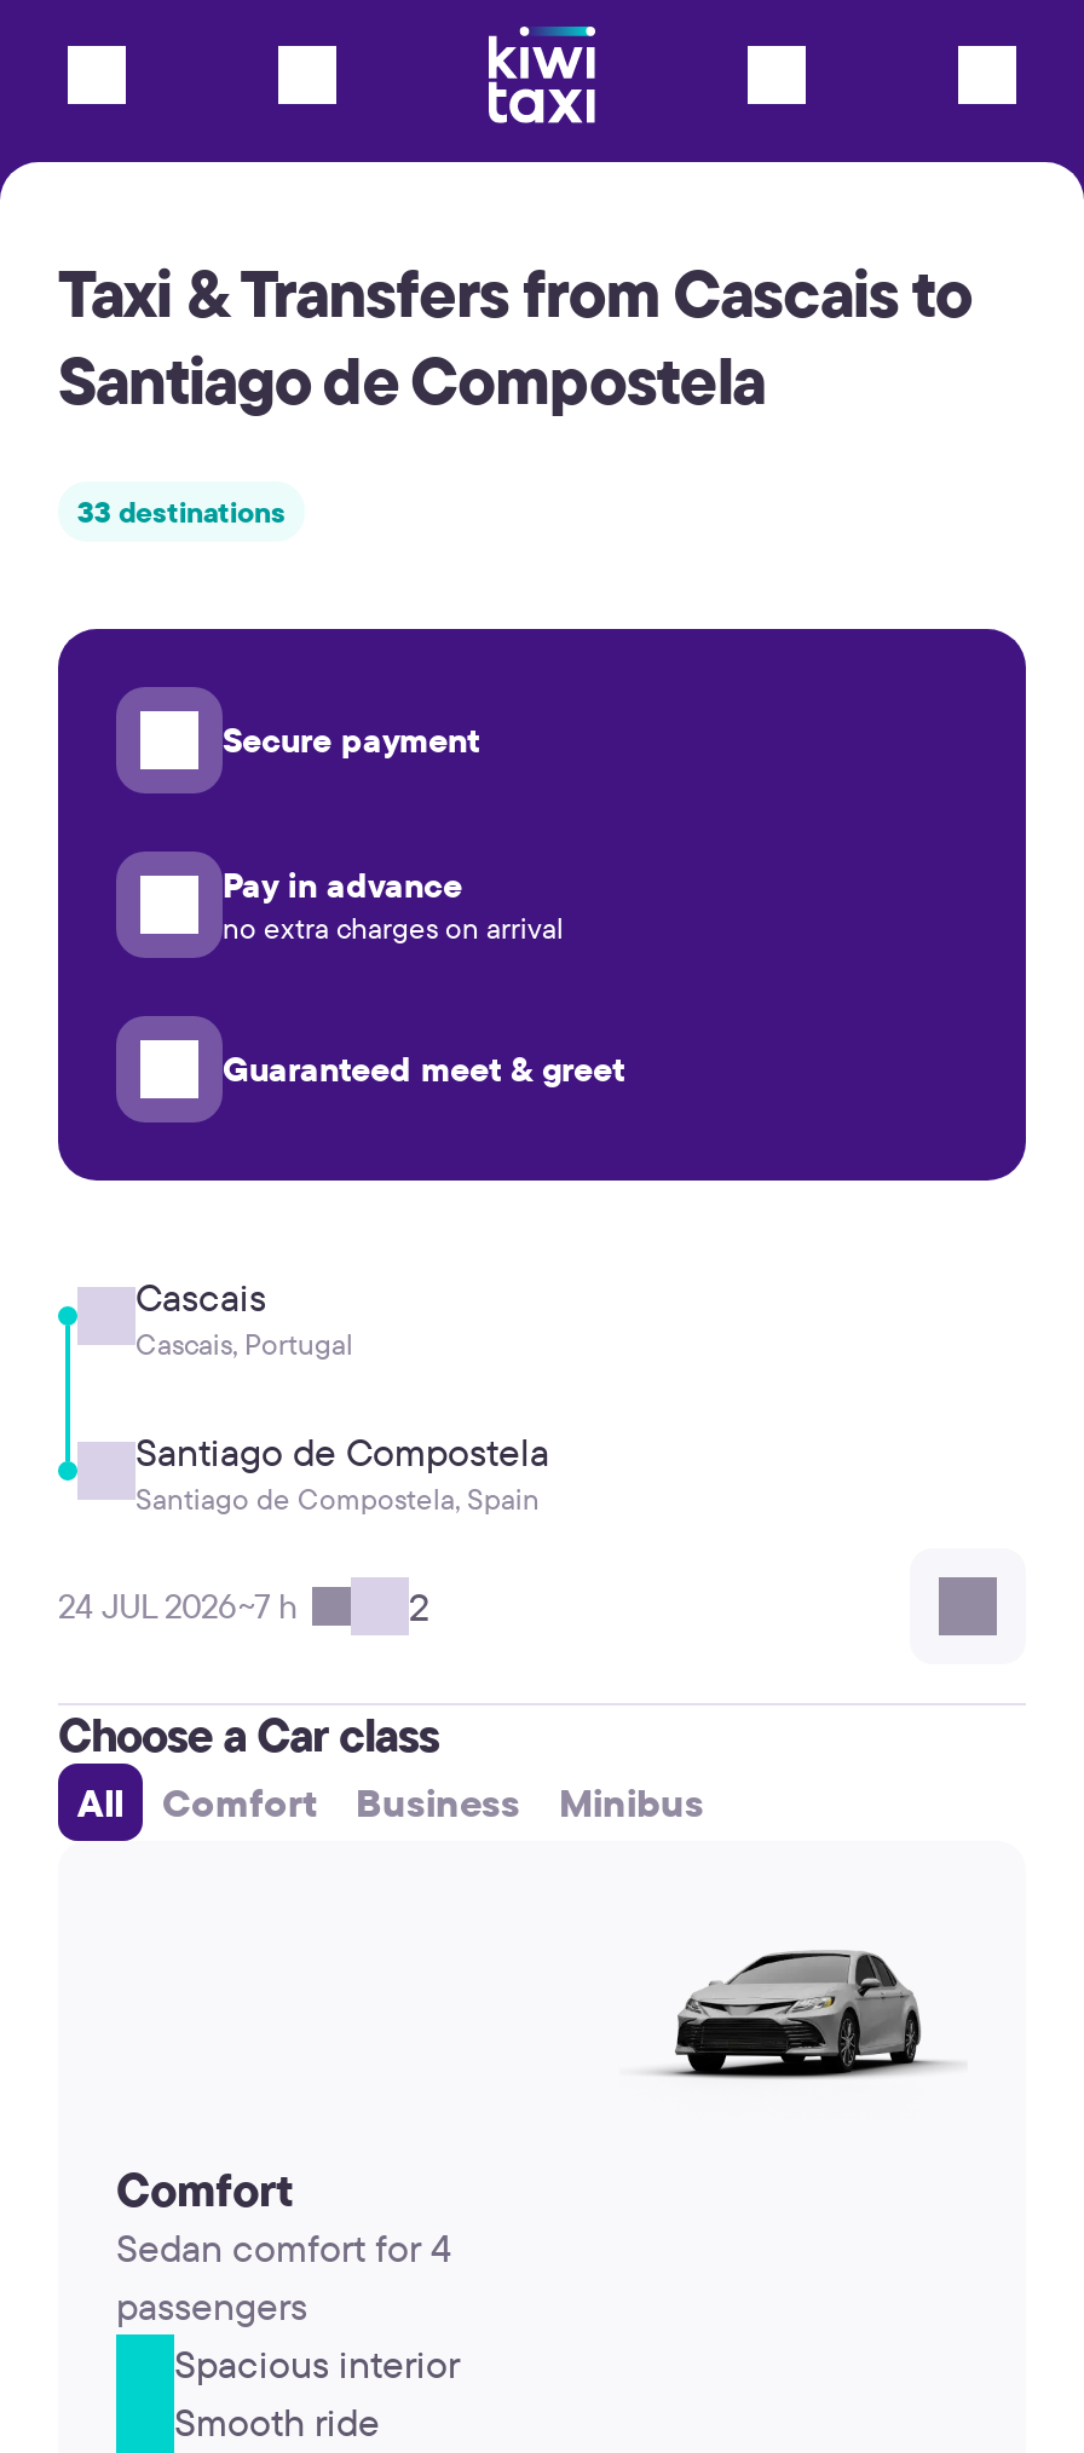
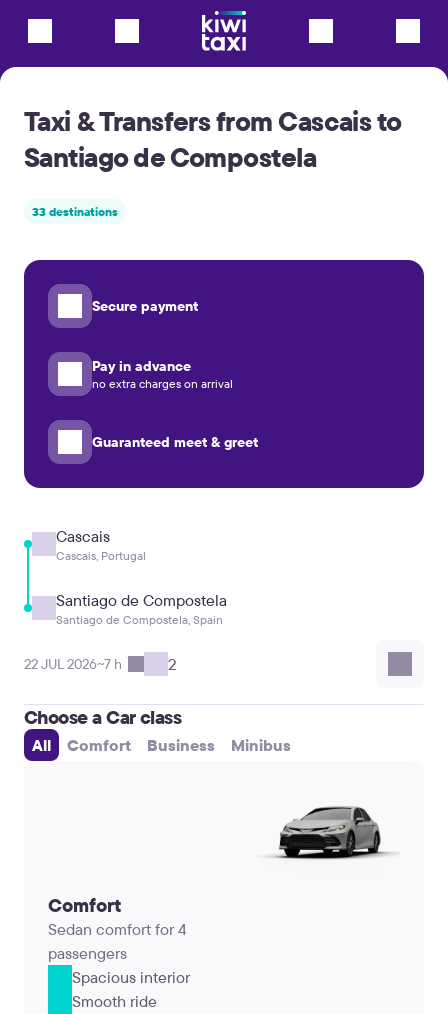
- 24 JUL 2026~7 h
+ 22 JUL 2026~7 h
